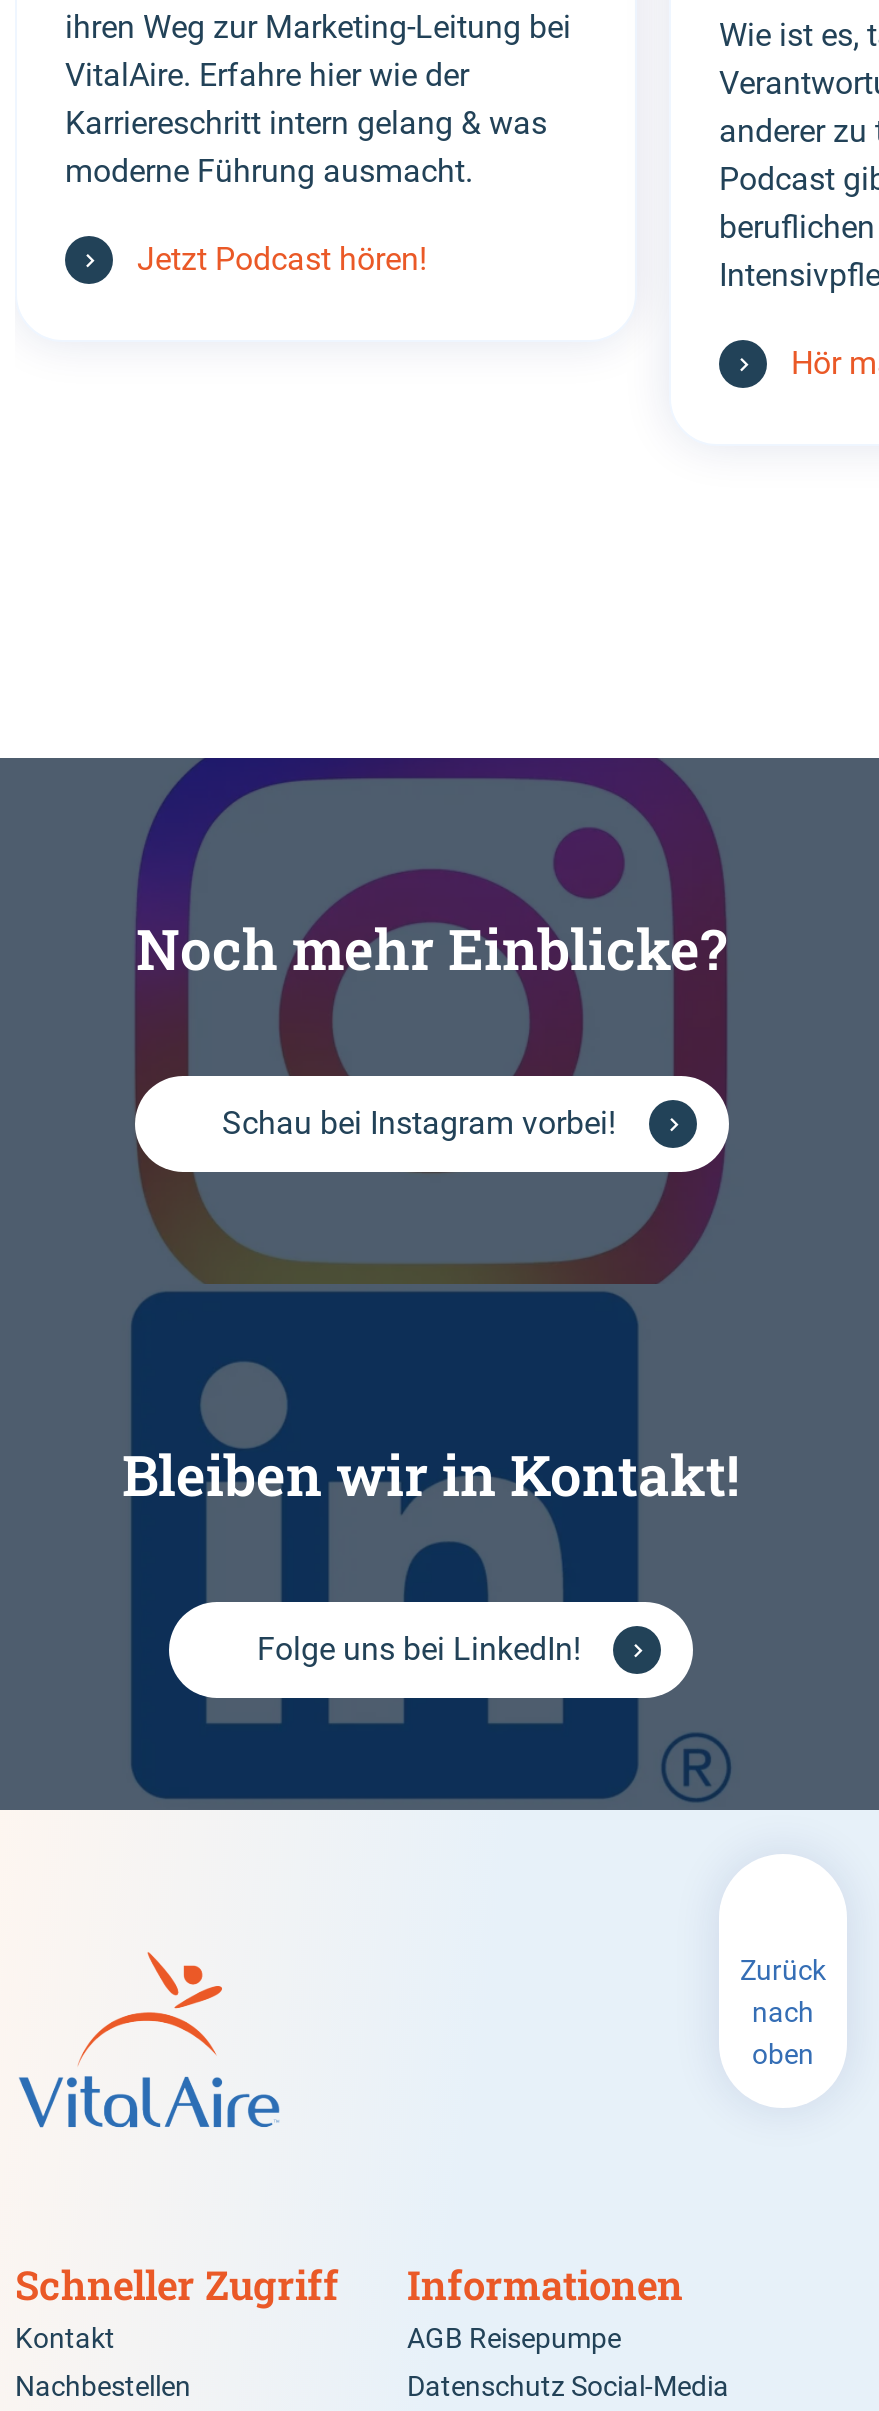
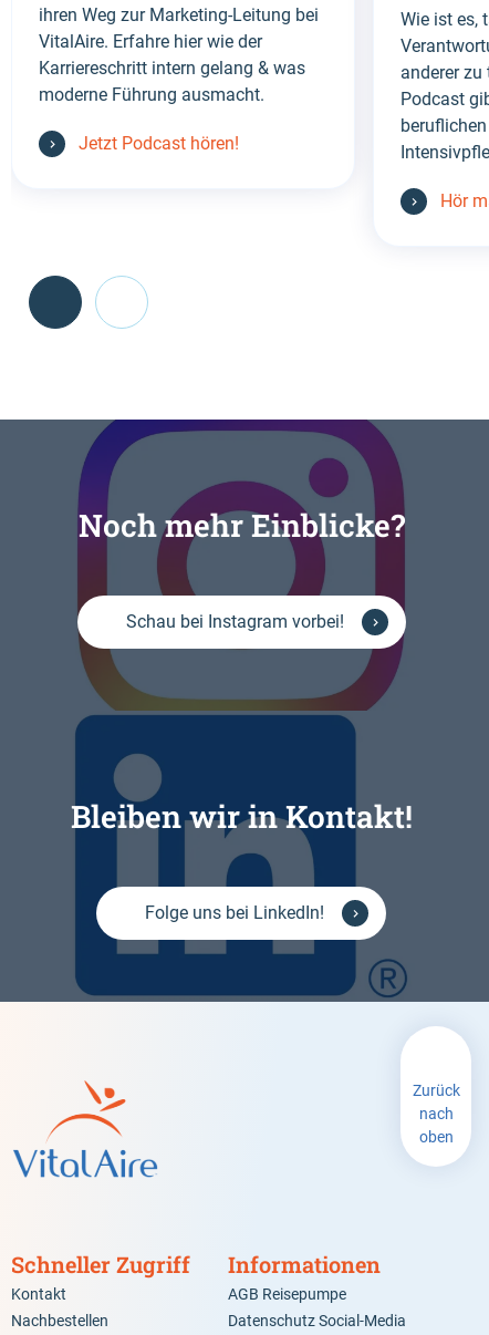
+ [image]
